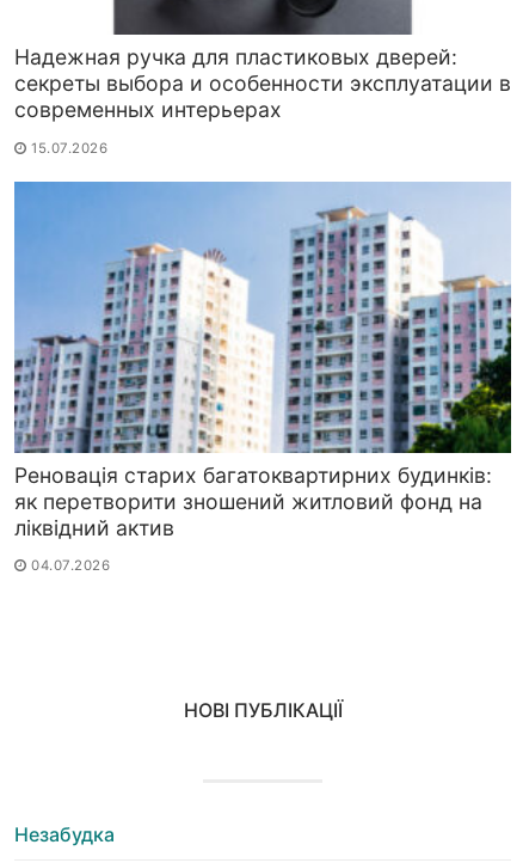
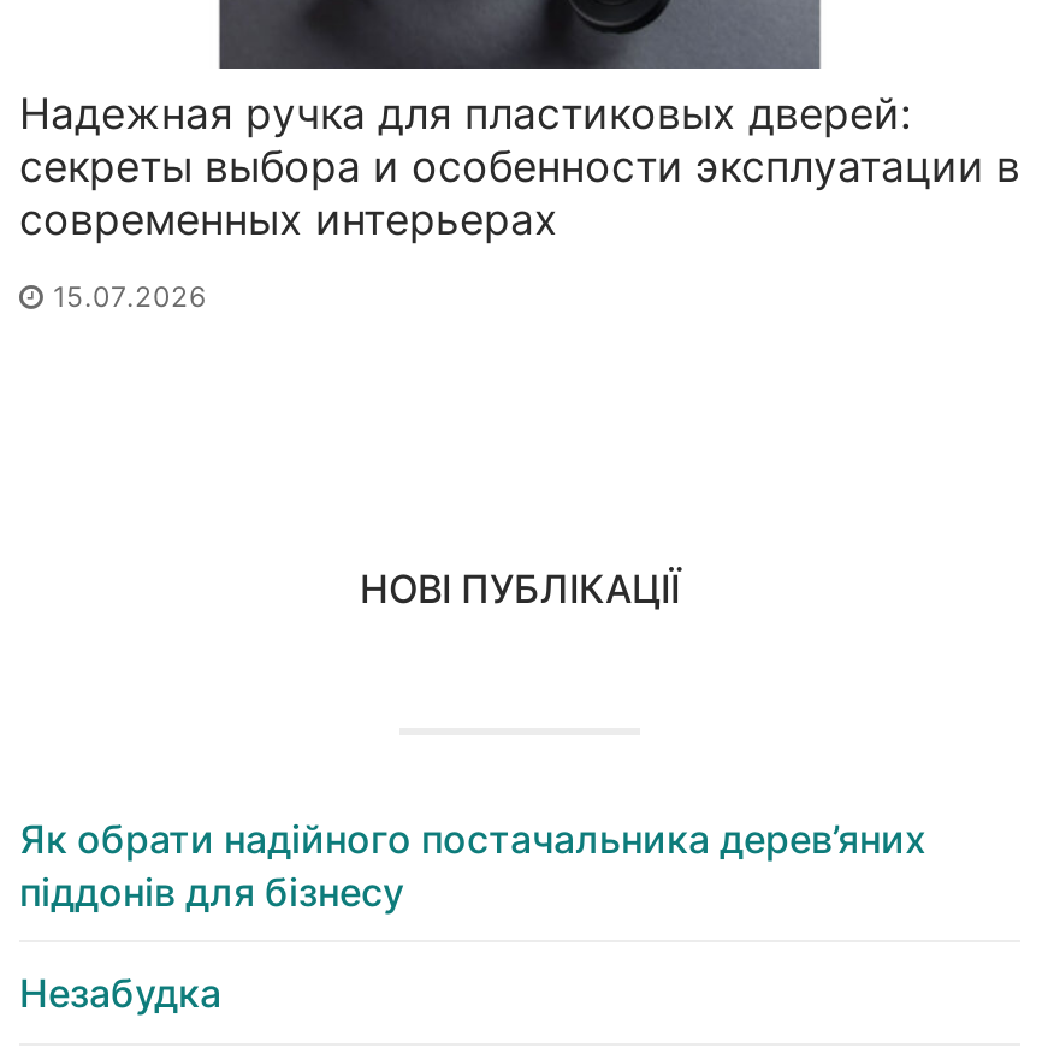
- [image]
- Реновація старих багатоквартирних будинків:
- як перетворити зношений житловий фонд на
- ліквідний актив
- 04.07.2026

moved up: НОВІ ПУБЛІКАЦІЇ

+ Як обрати надійного постачальника дерев’яних
+ піддонів для бізнесу
